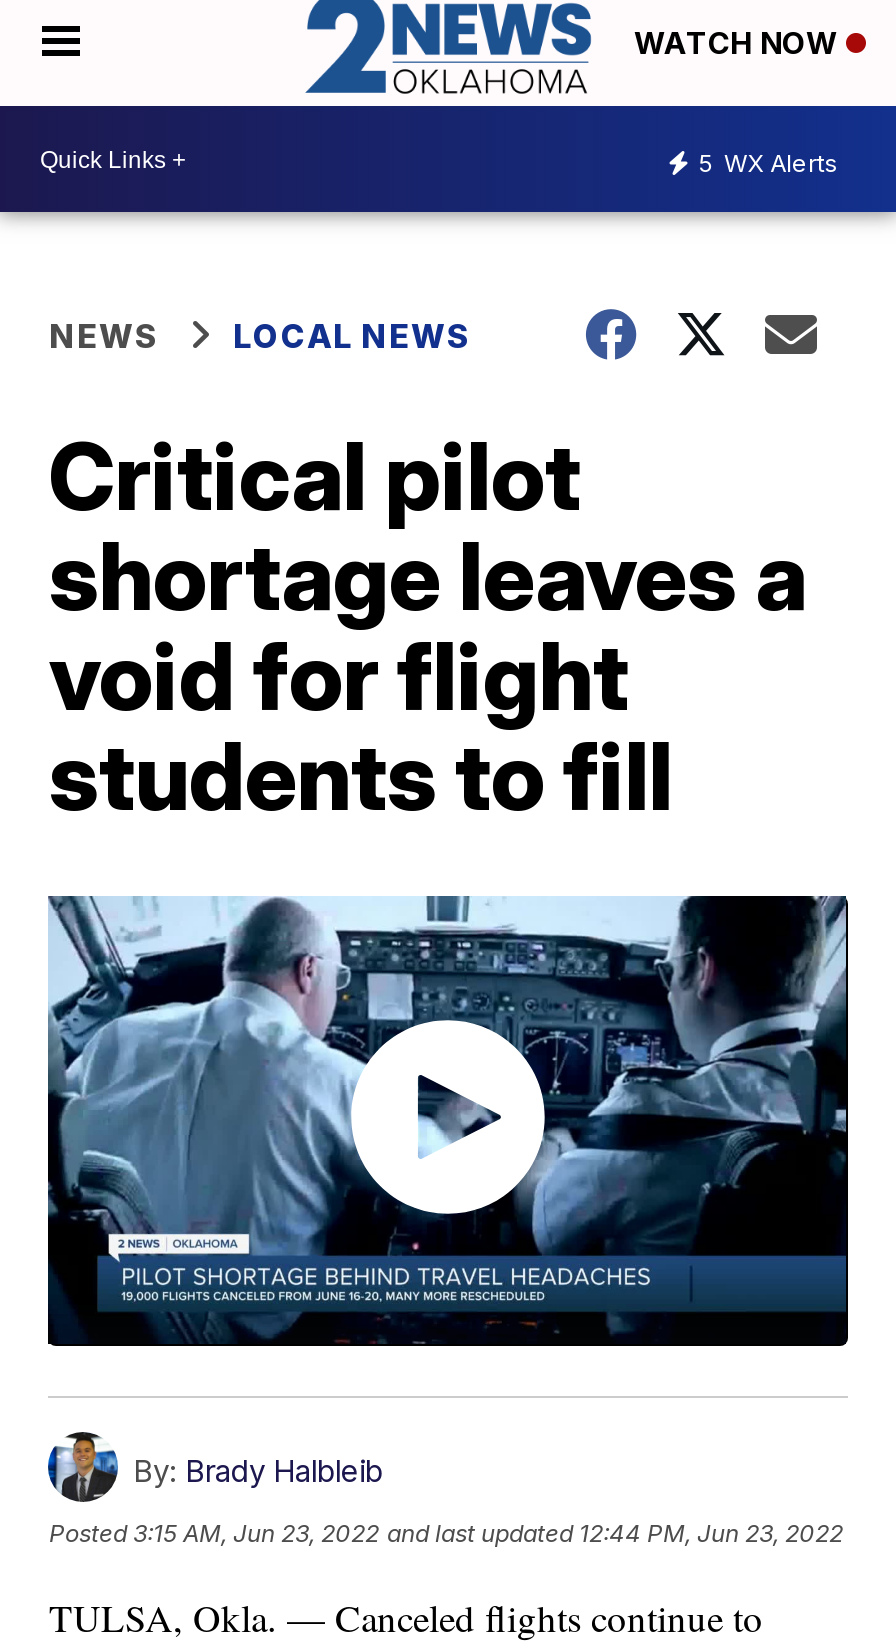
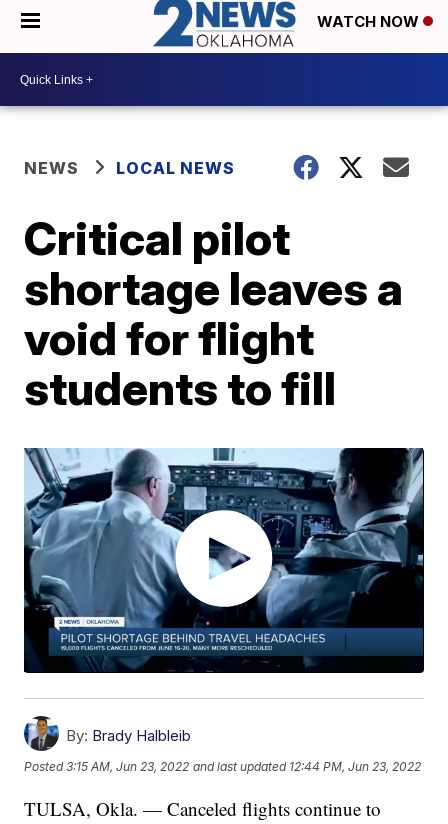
- 5 WX Alerts
